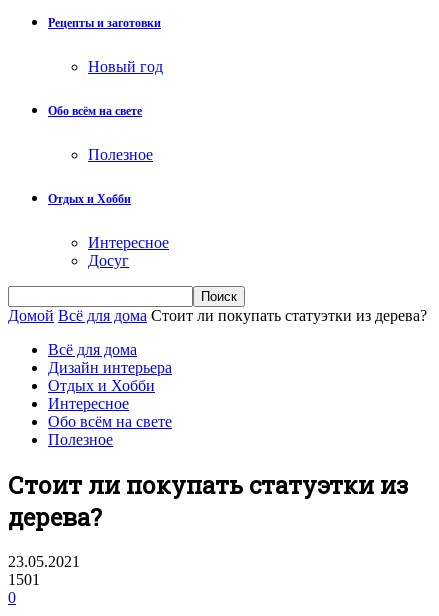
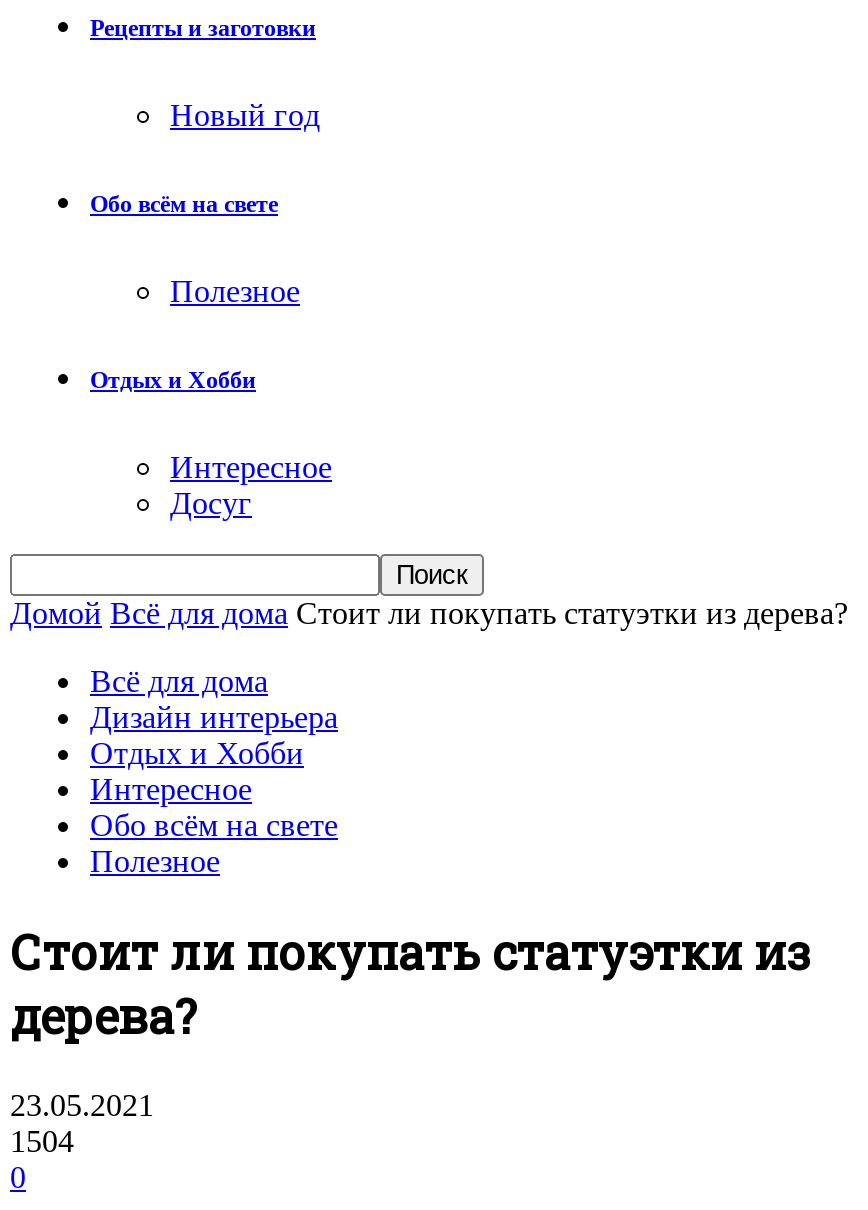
- 1501
+ 1504
